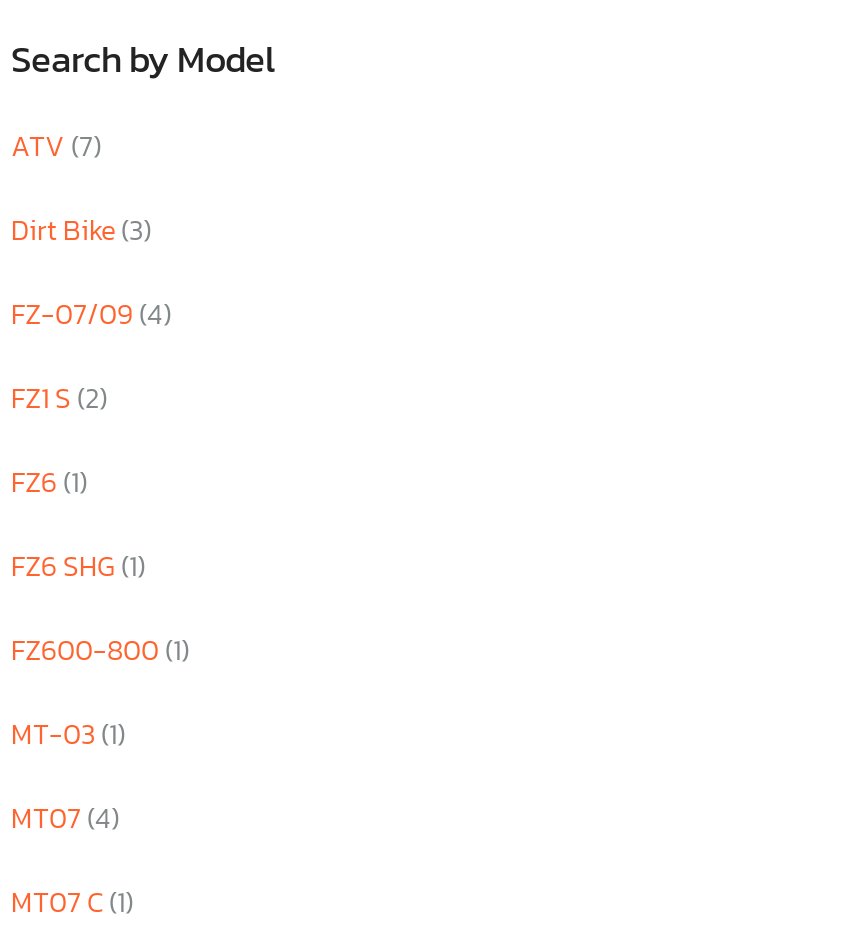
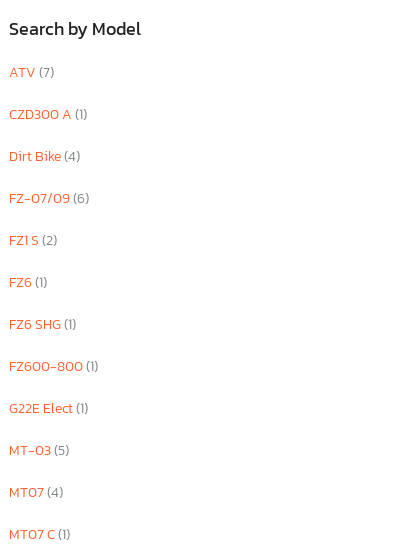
- Dirt Bike(3)
- FZ-07/09 (4)
+ CZD300 A (1)
+ Dirt Bike (4)
+ FZ-07/09 (6)

- MT-03 (1)
+ G22E Elect (1)
+ MT-03 (5)
